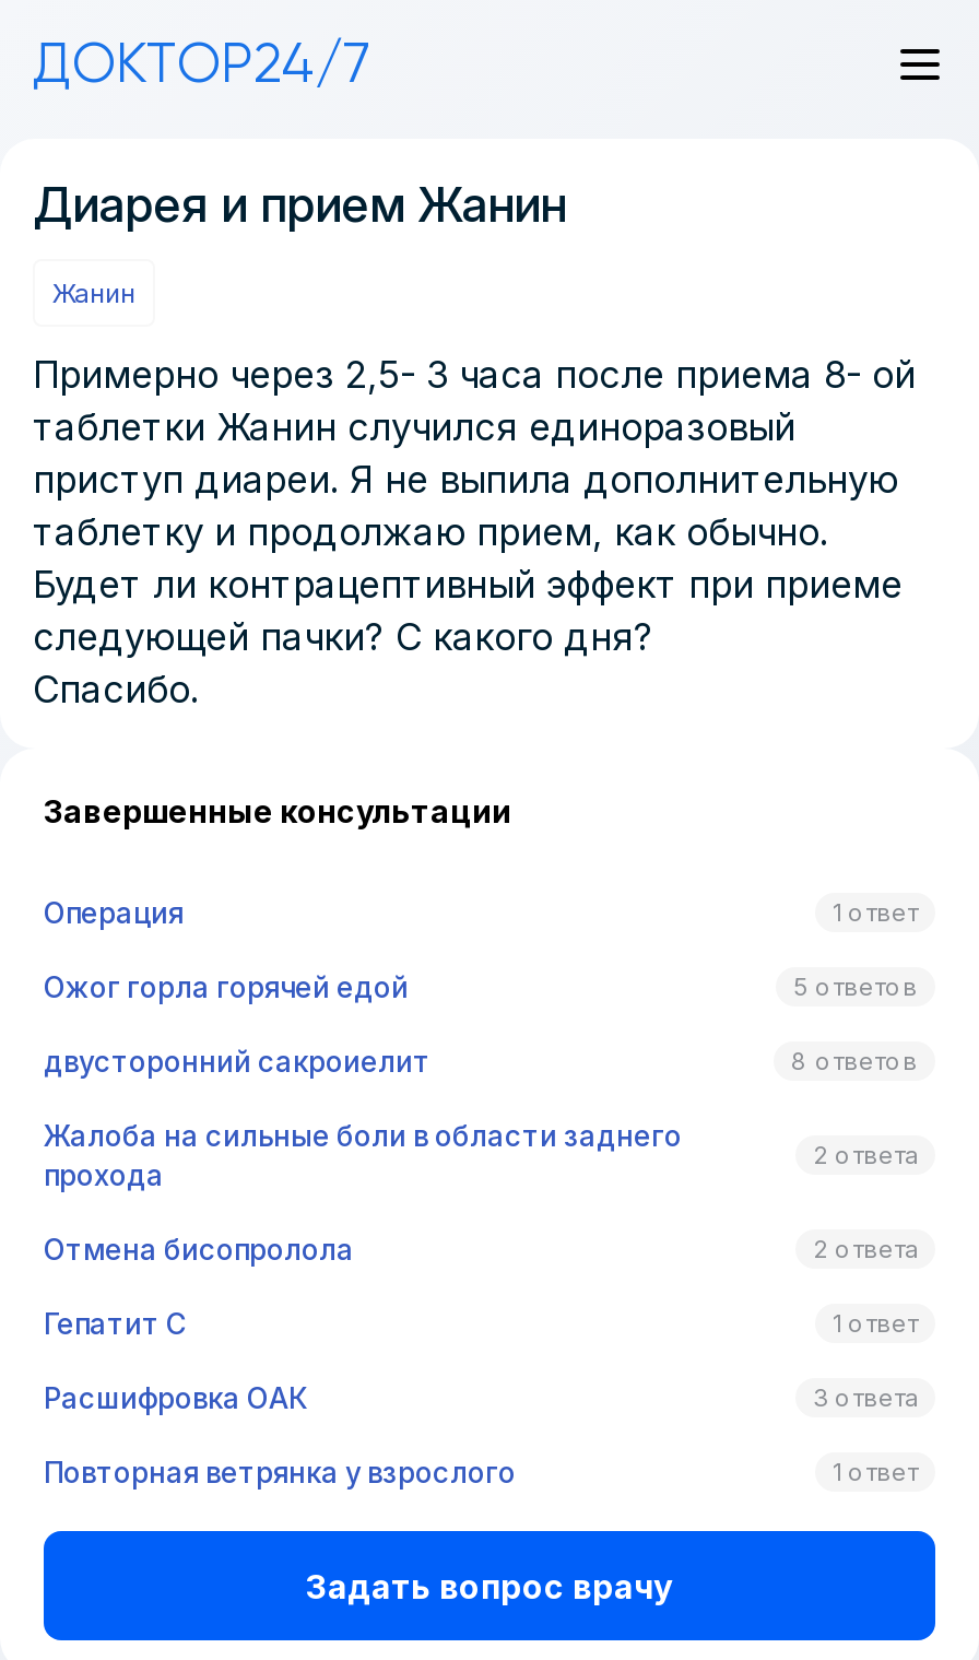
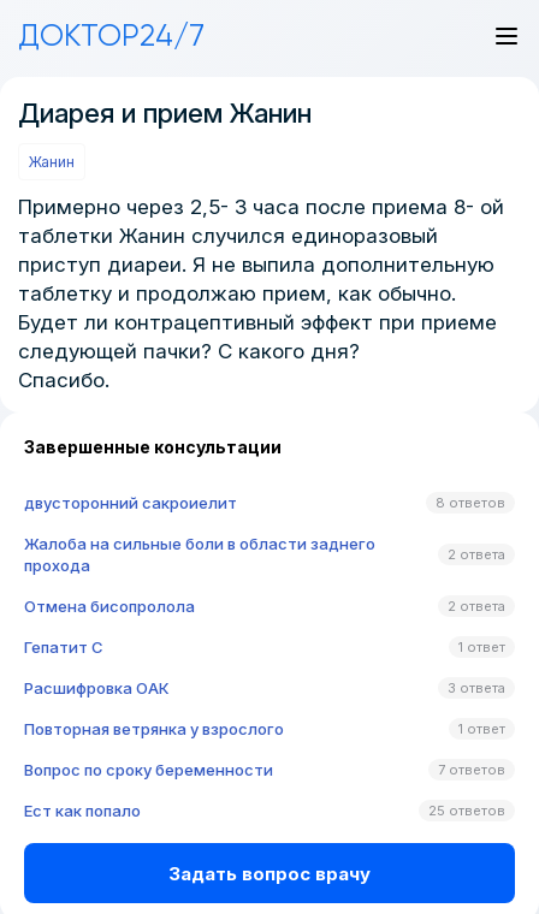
- Операция
- 1 ответ
- Ожог горла горячей едой
- 5 ответов

moved up: двусторонний сакроиелит | 8 ответов | Жалоба на сильные боли в области заднего | ... | Повторная ветрянка у взрослого | 1 ответ

+ Вопрос по сроку беременности
+ 7 ответов
+ Ест как попало
+ 25 ответов
